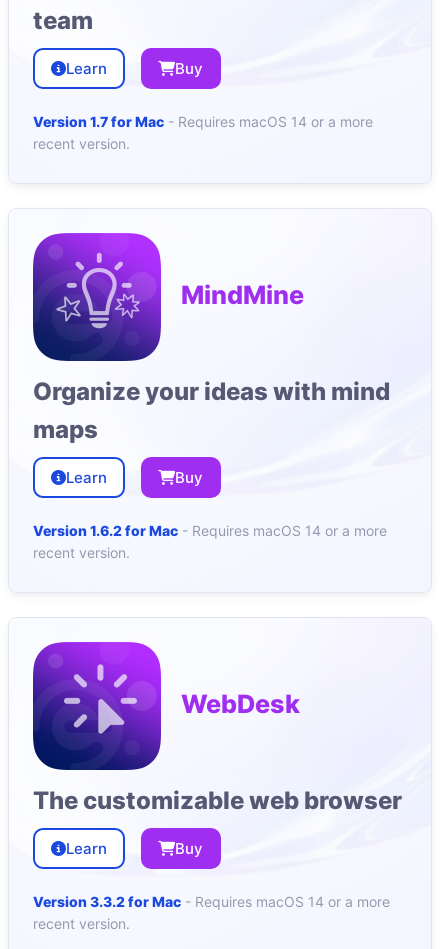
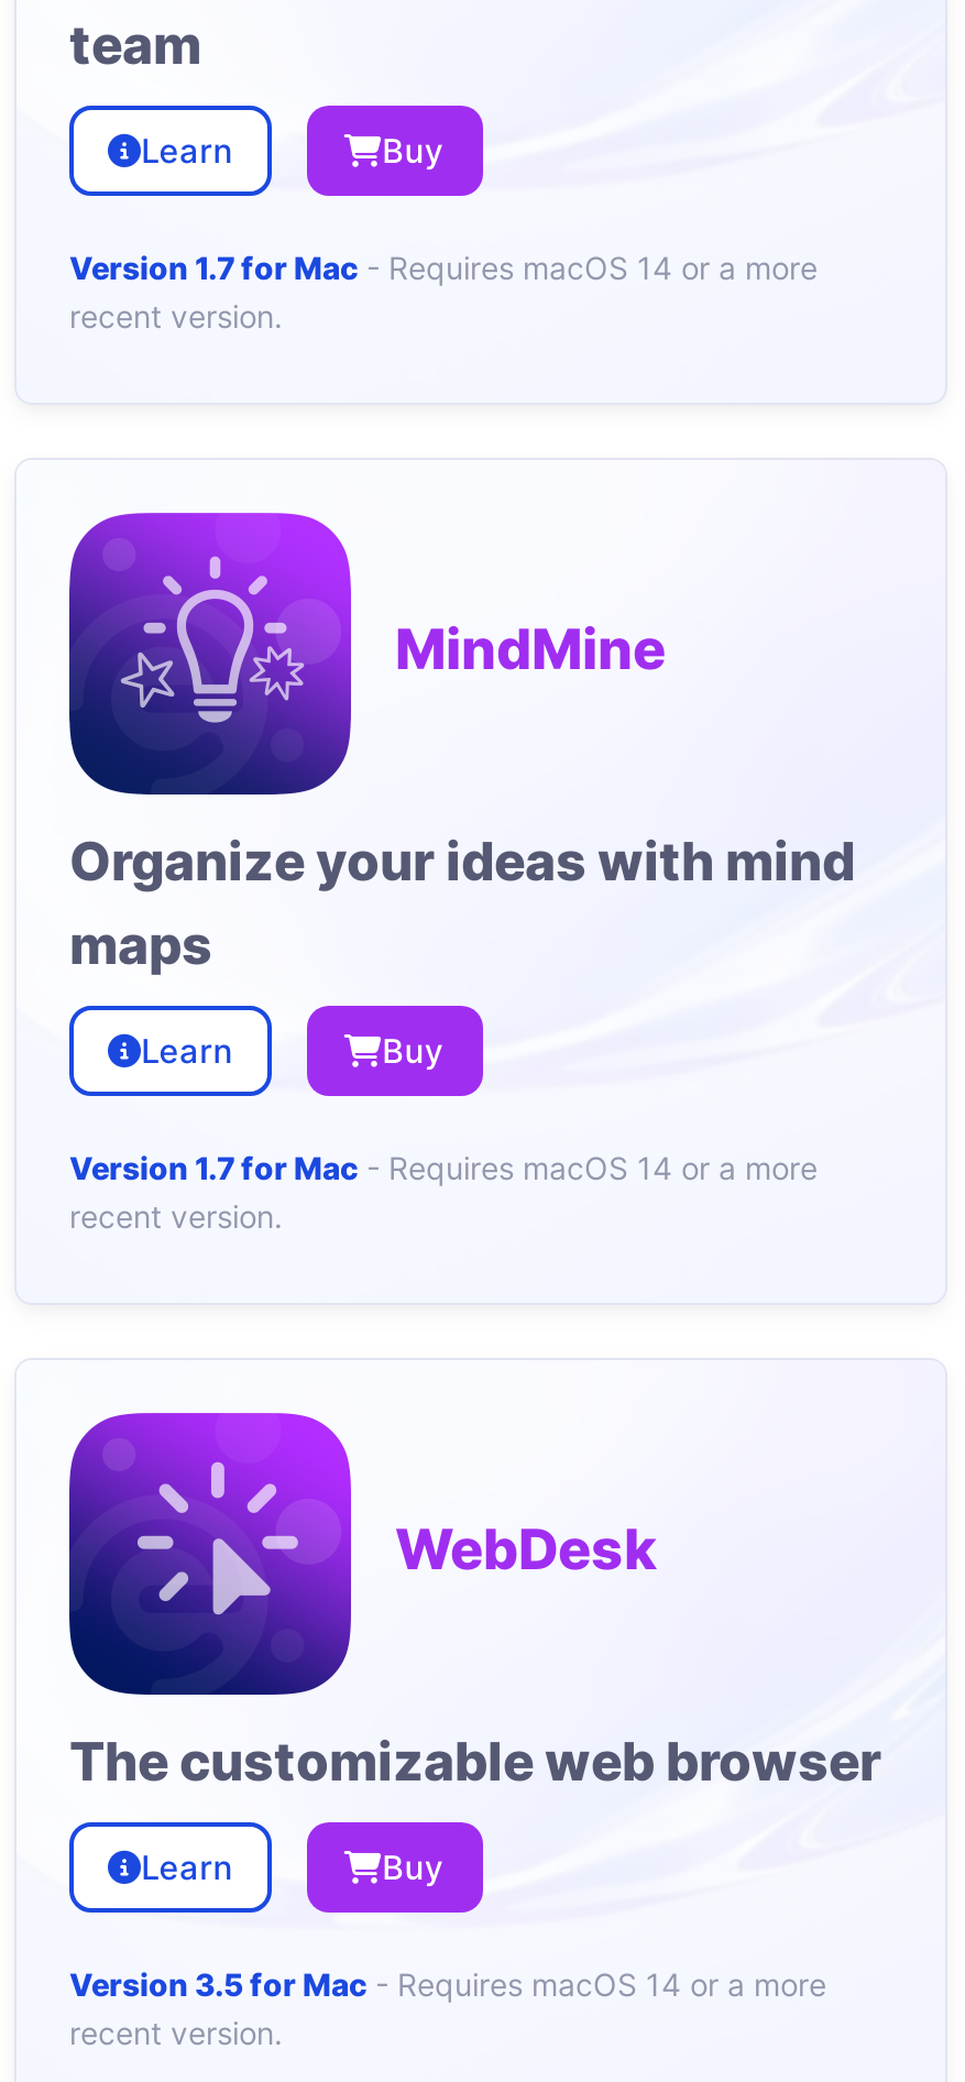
- Version 1.6.2 for Mac - Requires macOS 14 or a more
+ Version 1.7 for Mac - Requires macOS 14 or a more

- Version 3.3.2 for Mac - Requires macOS 14 or a more
+ Version 3.5 for Mac - Requires macOS 14 or a more
